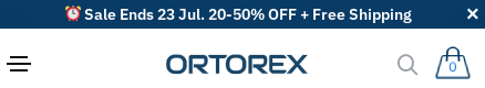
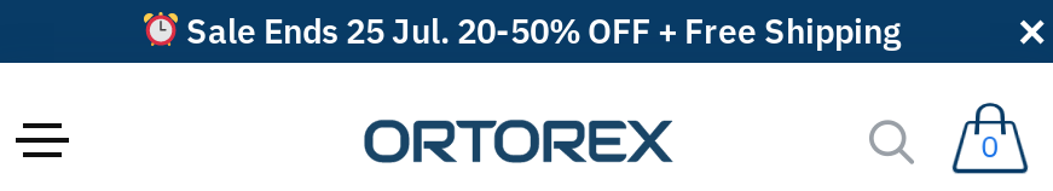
- Sale Ends 23 Jul. 20-50% OFF + Free Shipping
+ Sale Ends 25 Jul. 20-50% OFF + Free Shipping
